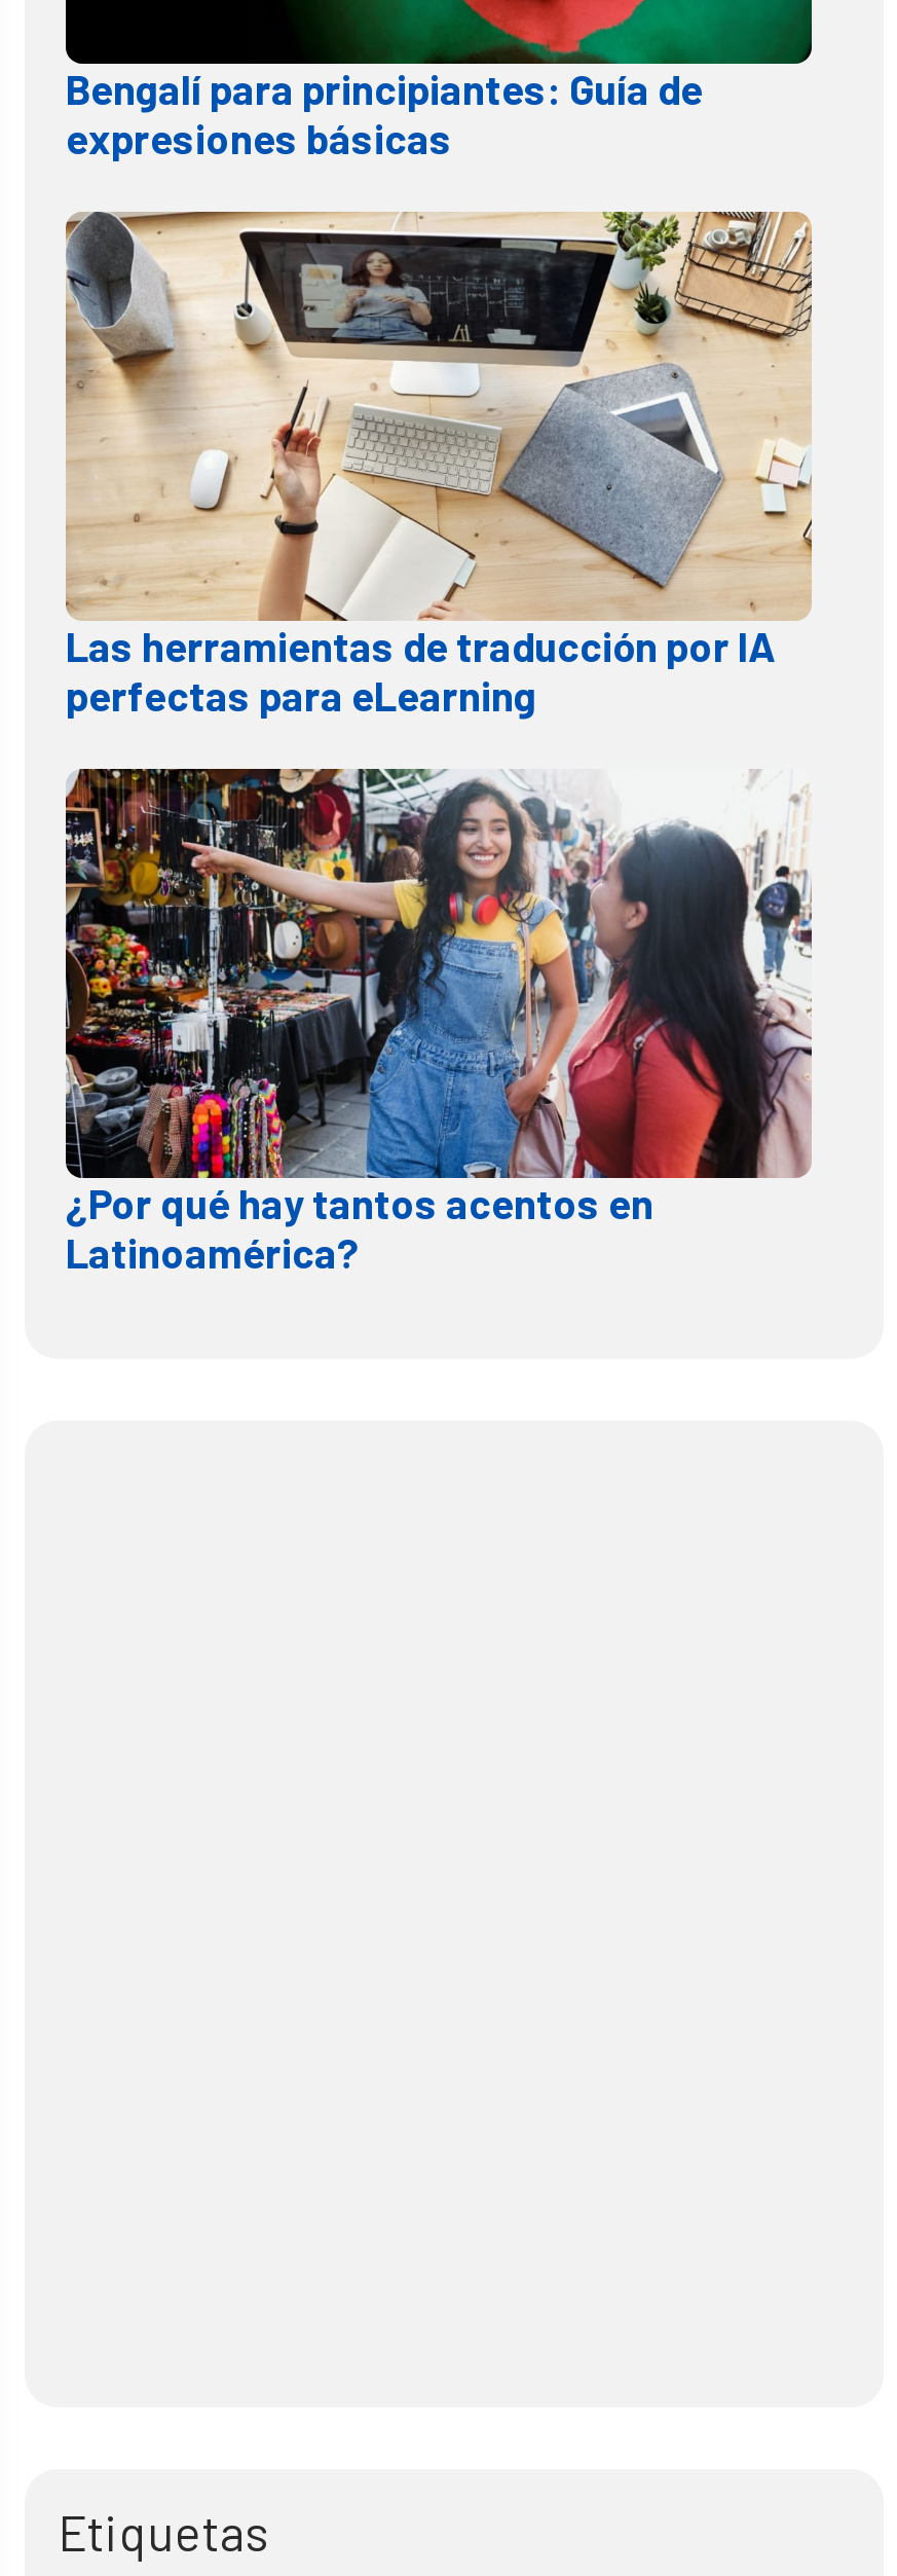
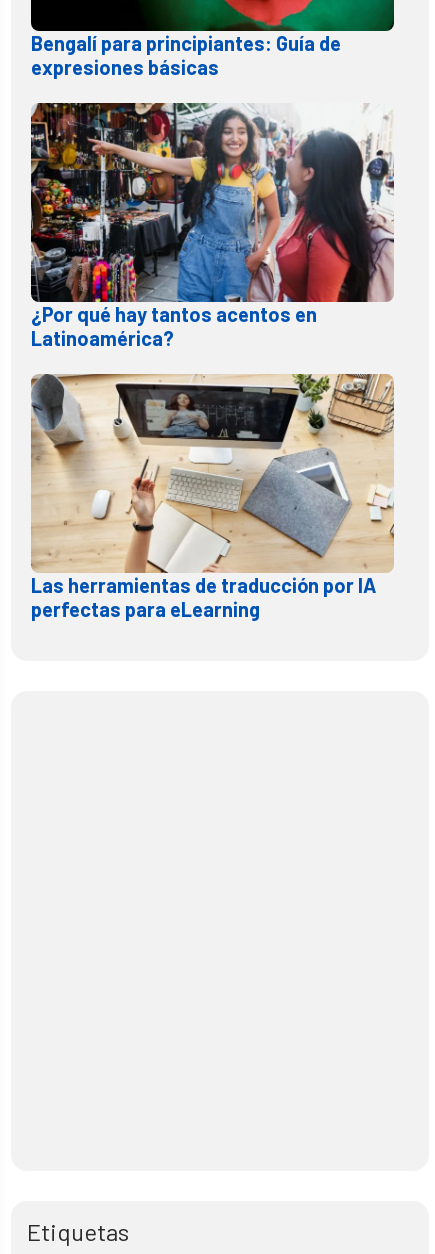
moved down: [image] | Las herramientas de traducción por IA | perfectas para eLearning

moved up: [image] | ¿Por qué hay tantos acentos en | Latinoamérica?
